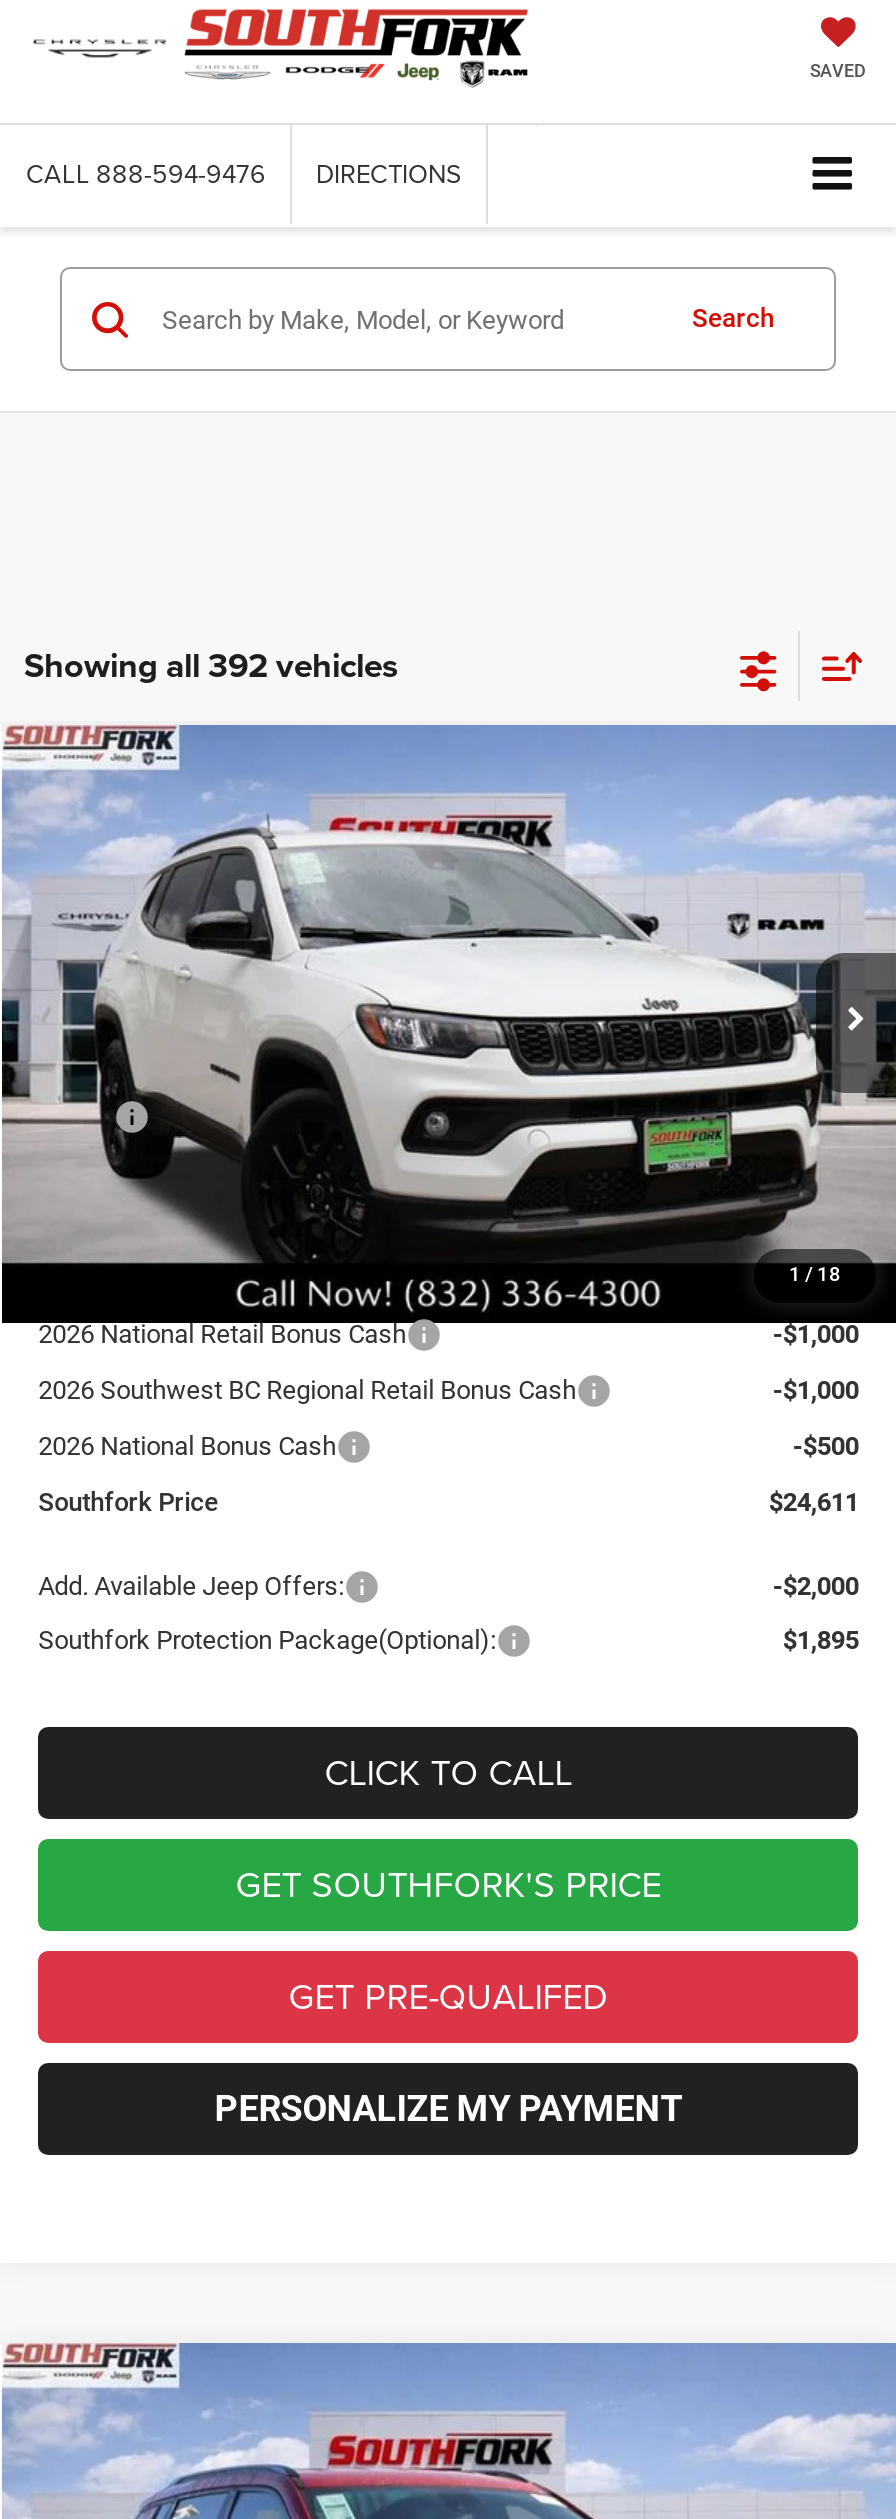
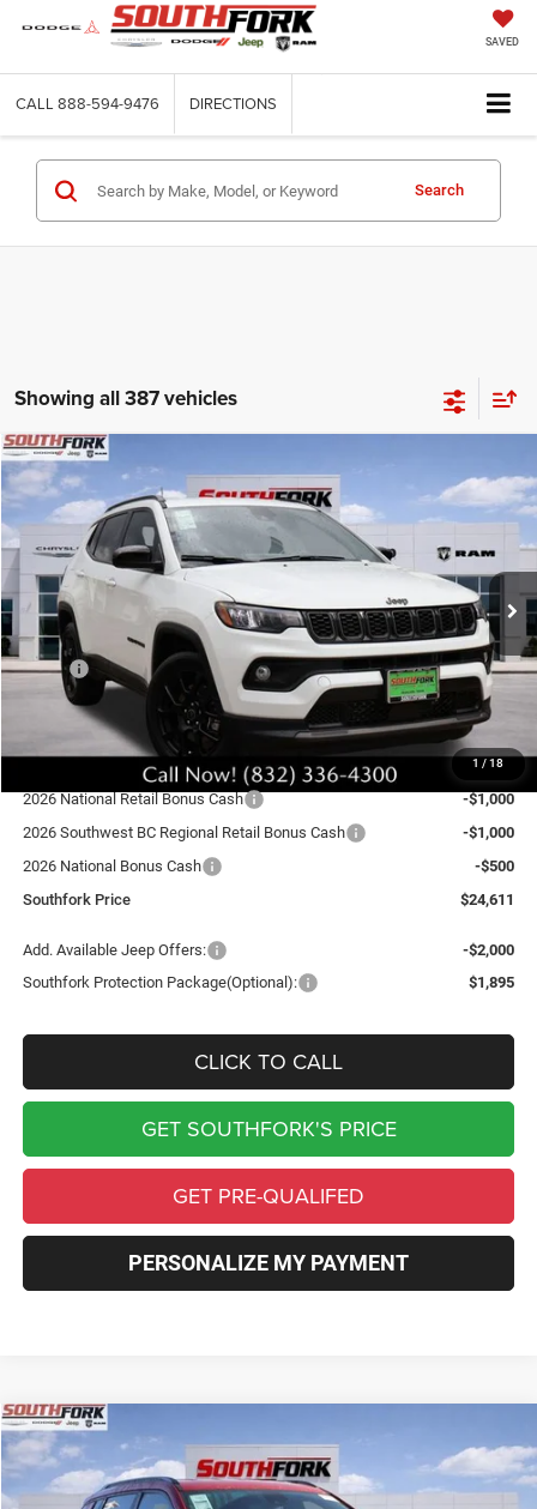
- Showing all 392 vehicles
+ Showing all 387 vehicles
